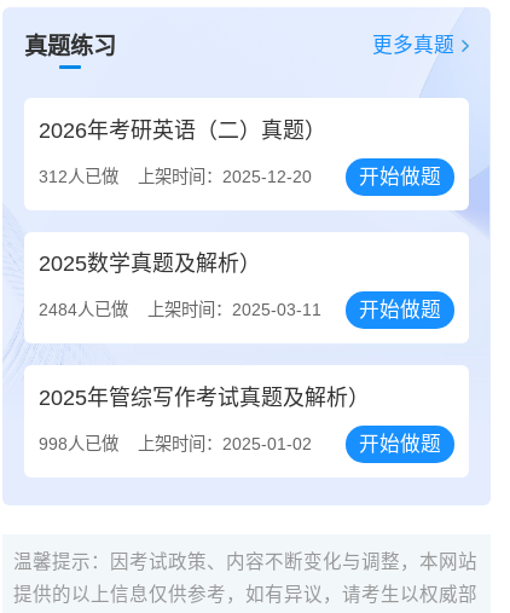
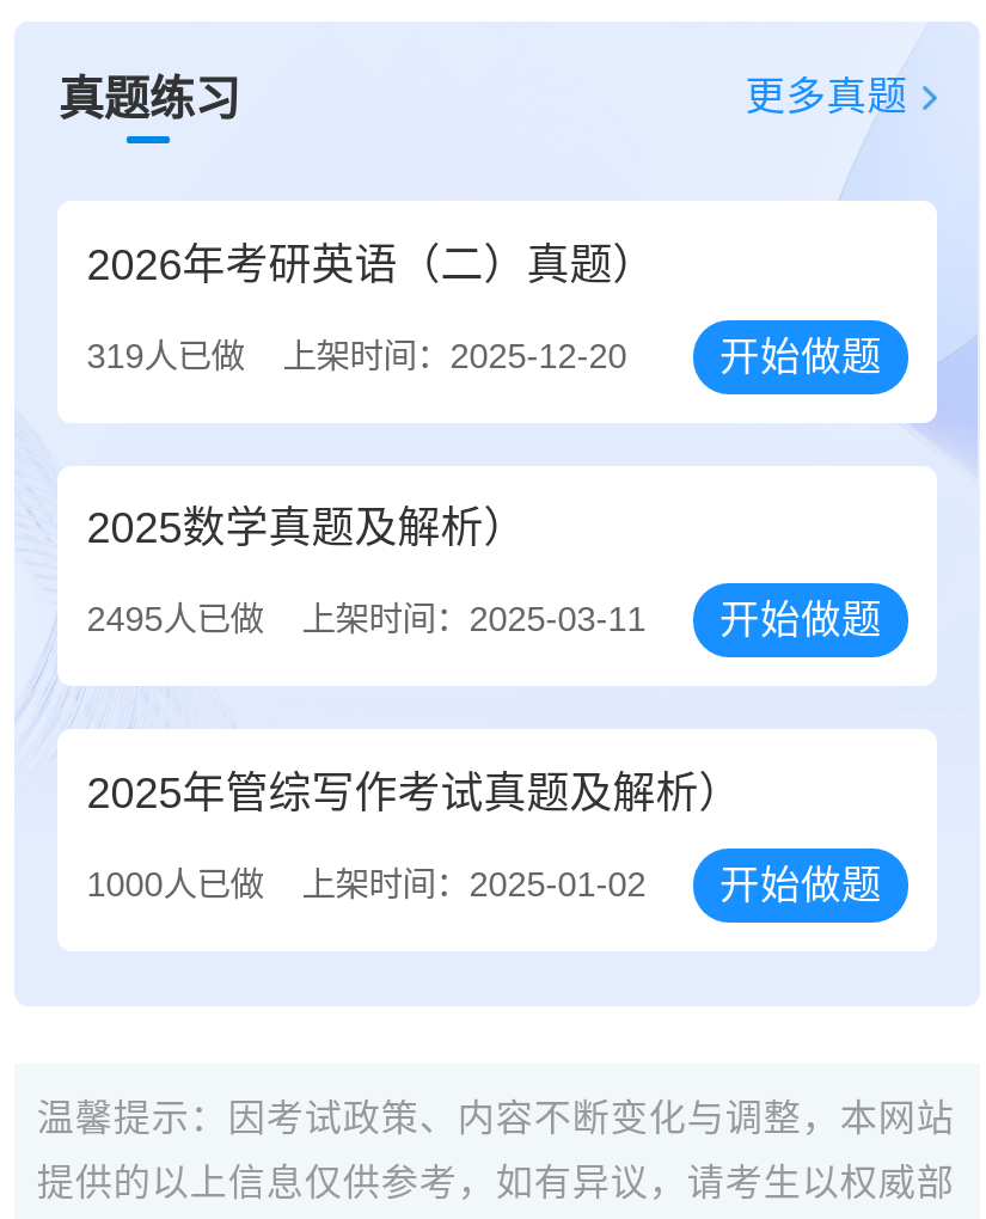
- 312人已做 上架时间：2025-12-20
+ 319人已做 上架时间：2025-12-20

- 2484人已做 上架时间：2025-03-11 开始做题
+ 2495人已做 上架时间：2025-03-11 开始做题

- 998人已做
+ 1000人已做
